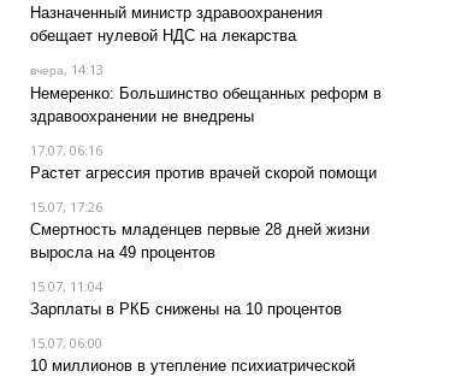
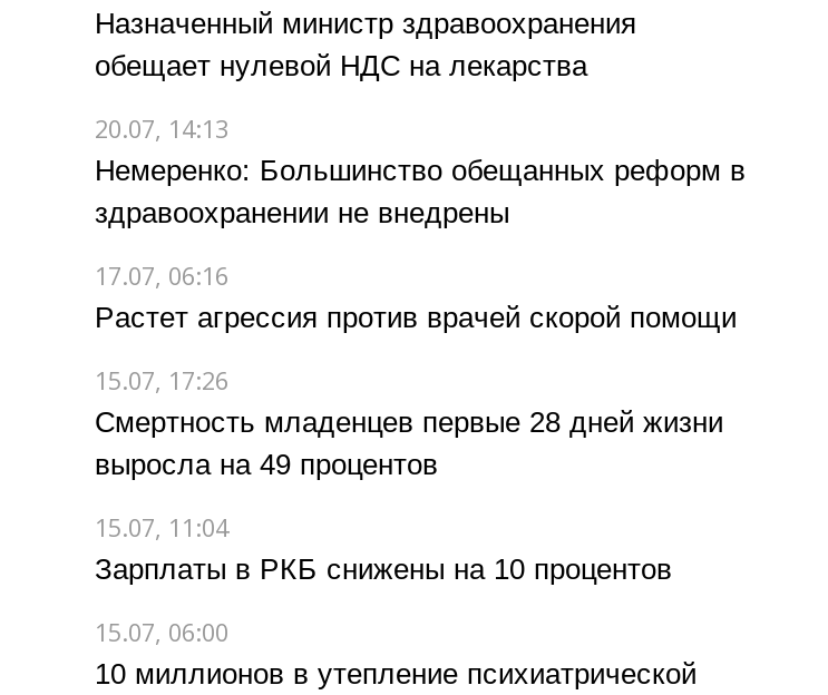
- вчера, 14:13
+ 20.07, 14:13
